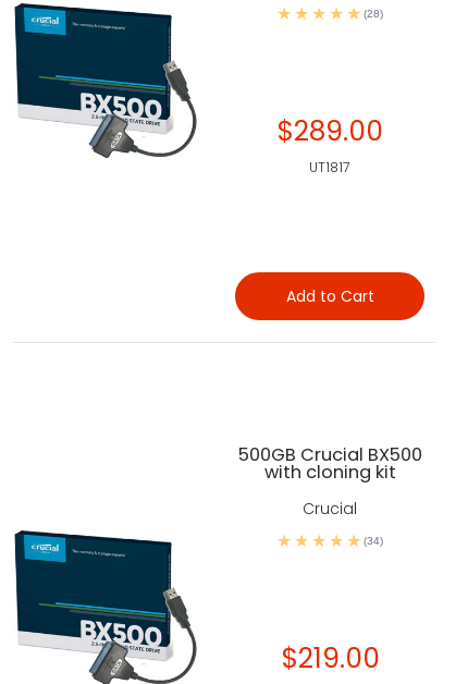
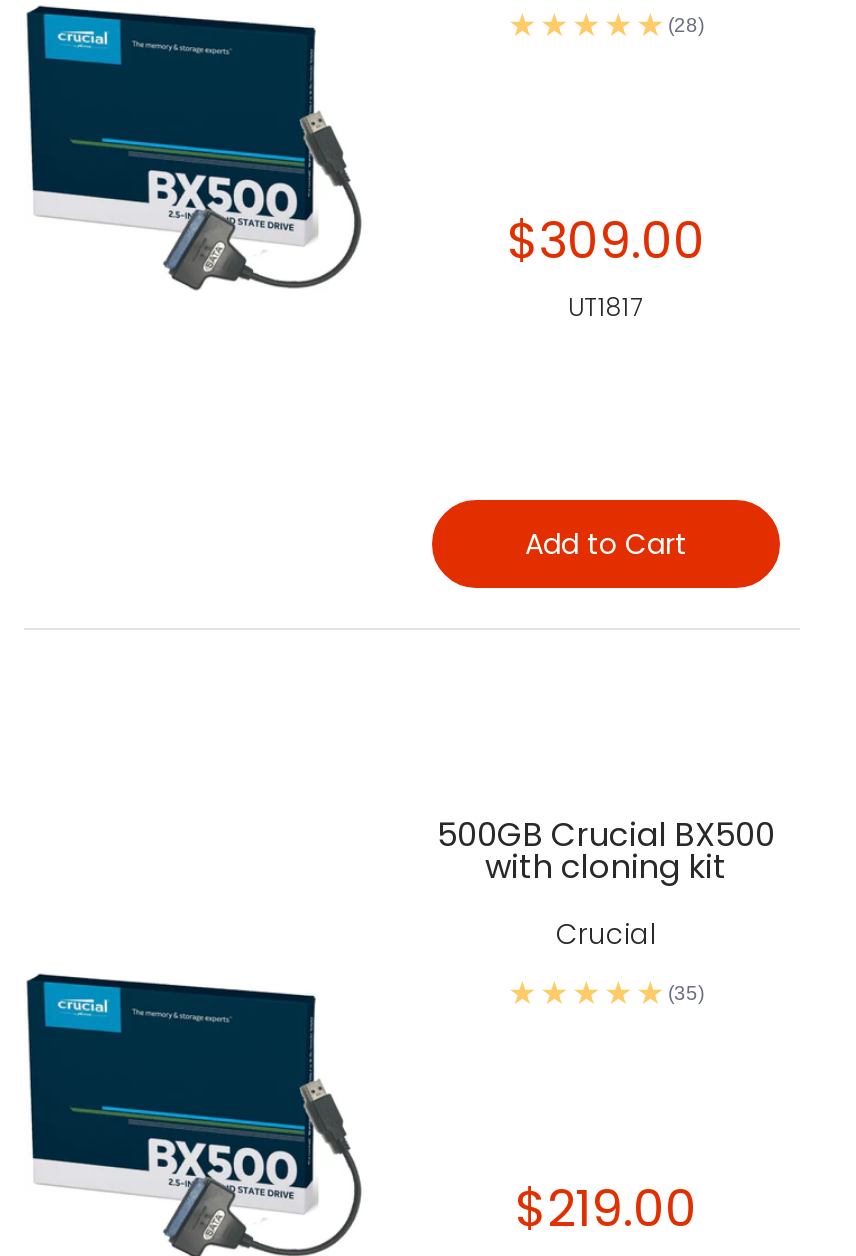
- $289.00
+ $309.00

- (34)
+ (35)
